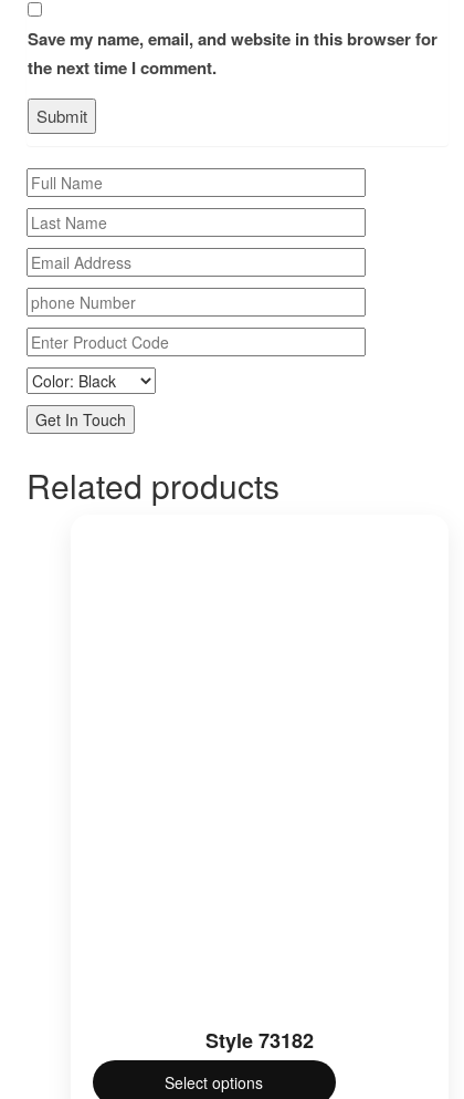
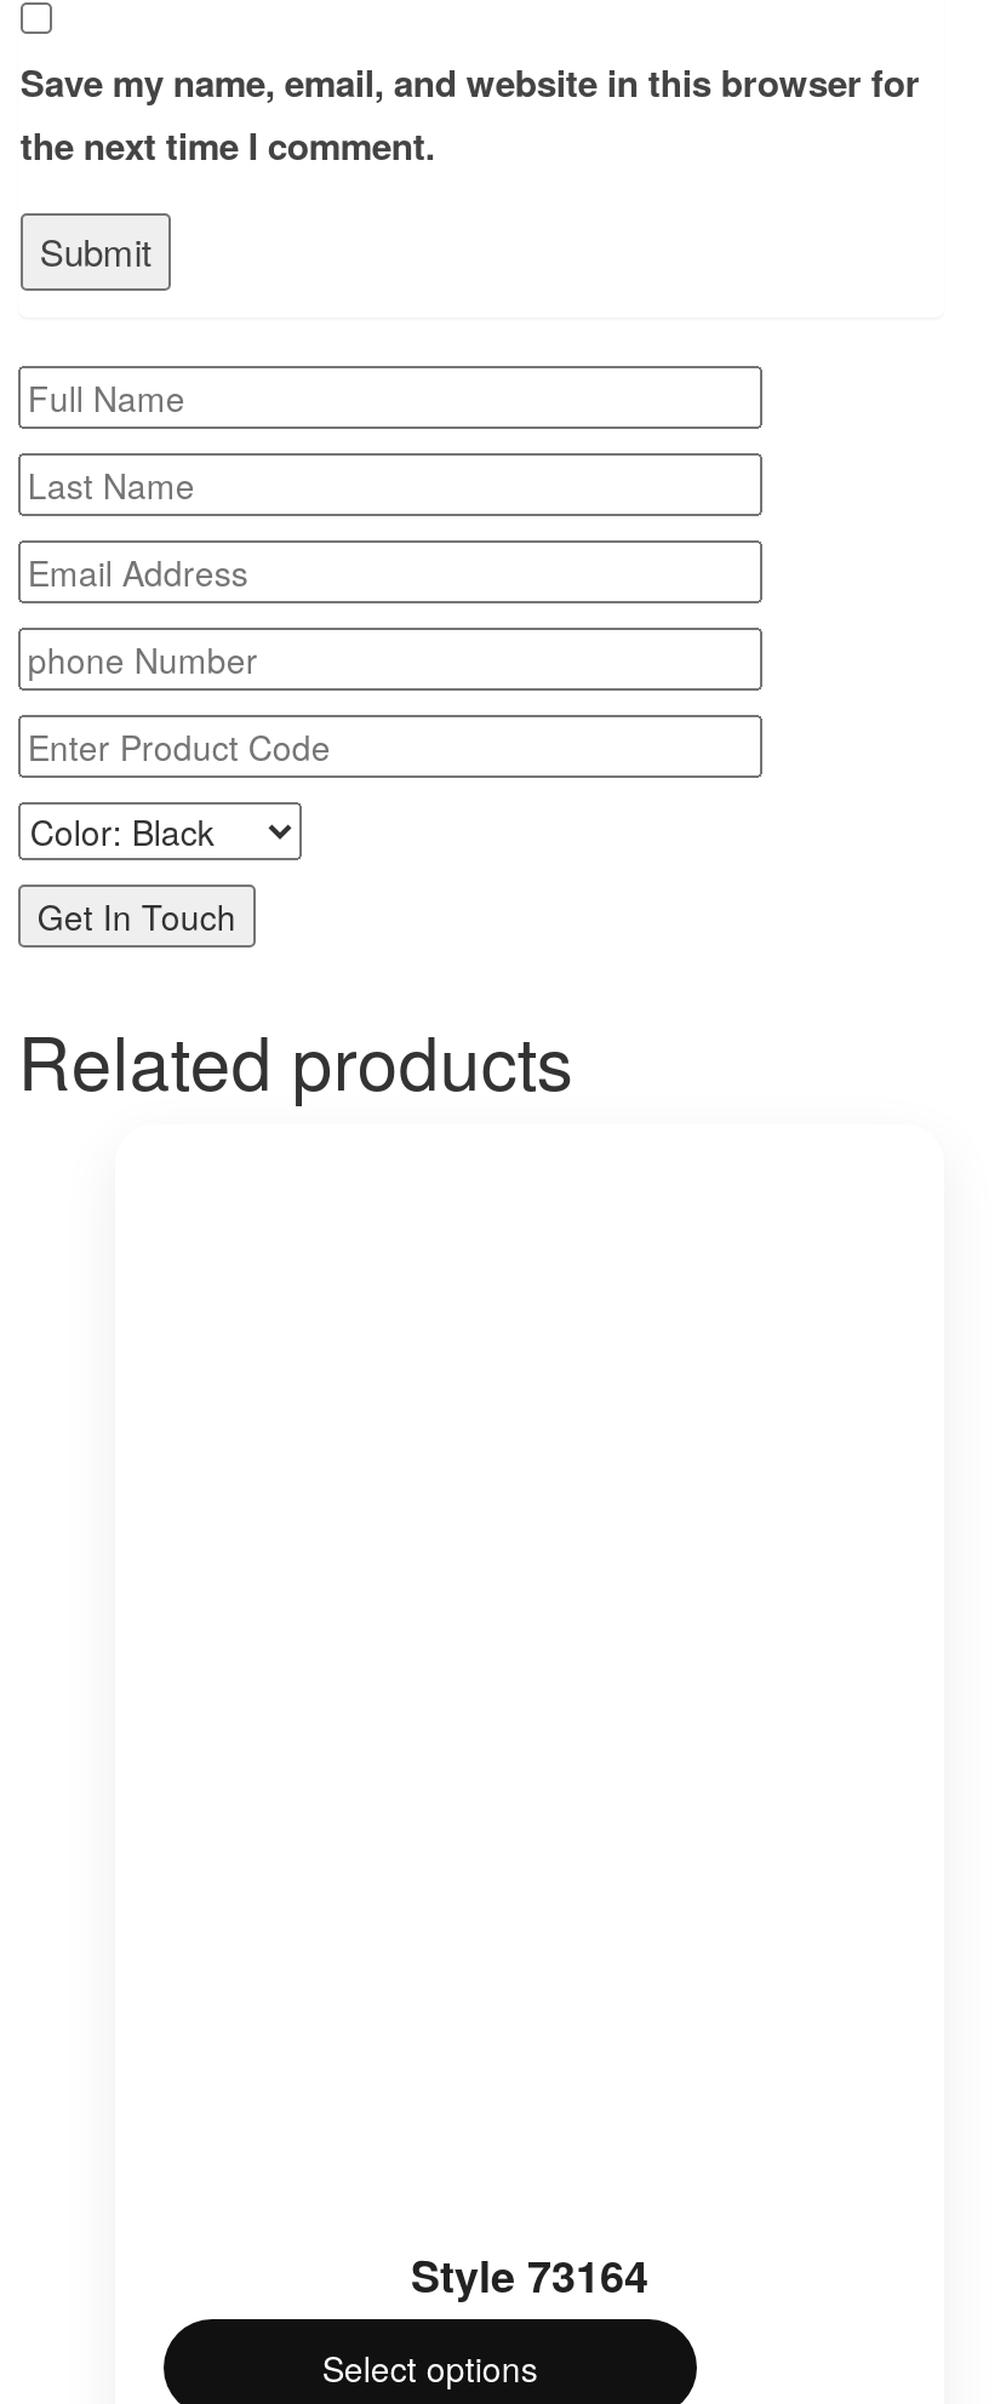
- Style 73182
+ Style 73164
